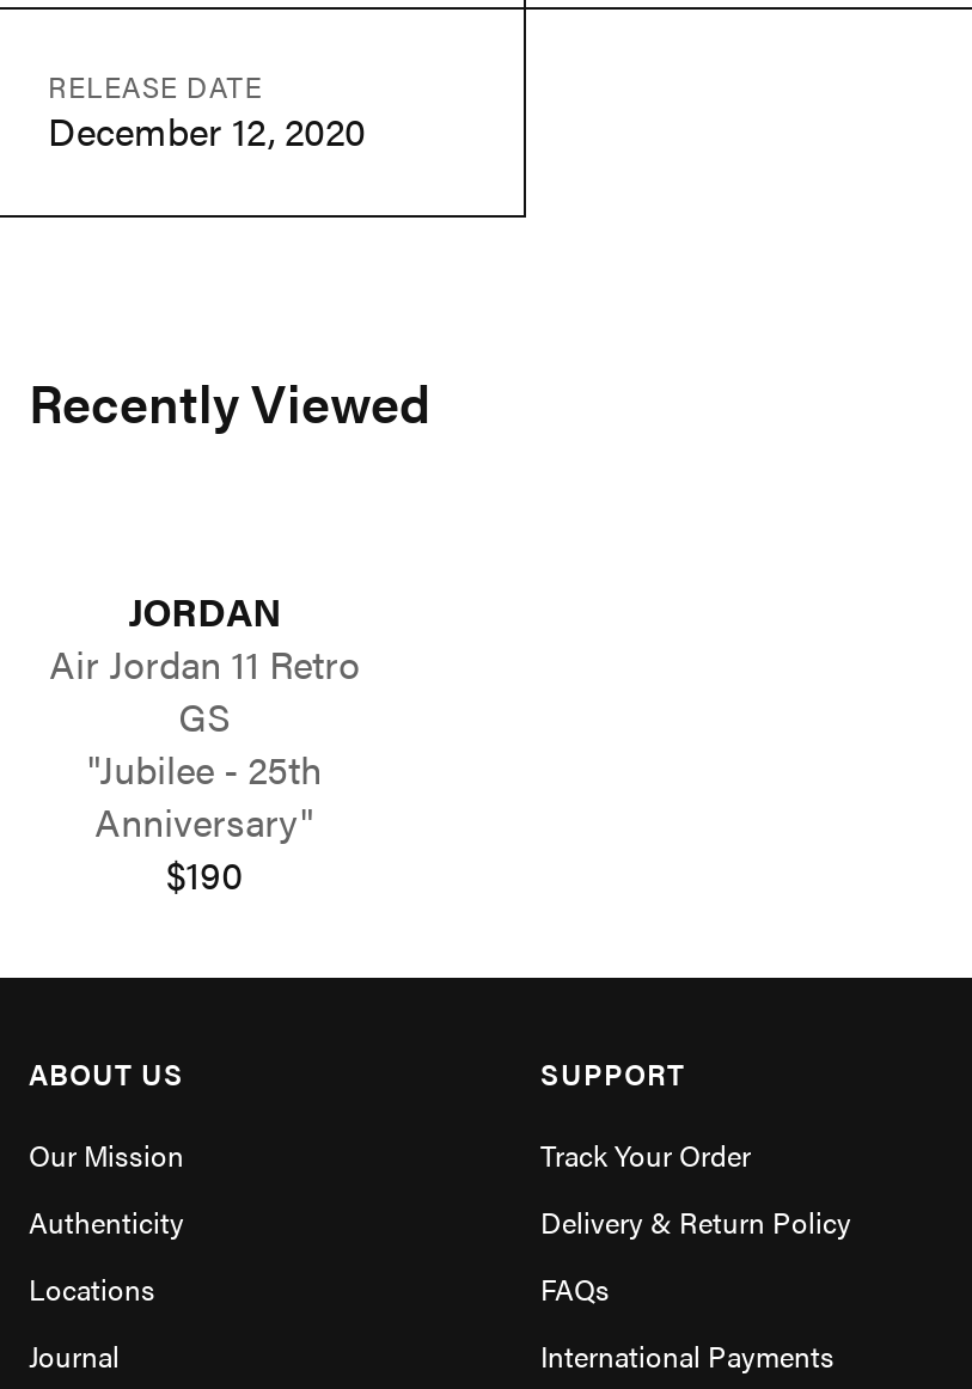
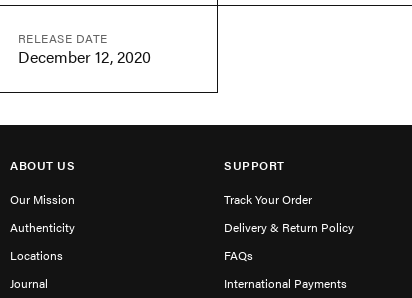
- Recently Viewed
- JORDAN
- Air Jordan 11 Retro
- GS
- "Jubilee - 25th
- Anniversary"
- $190
